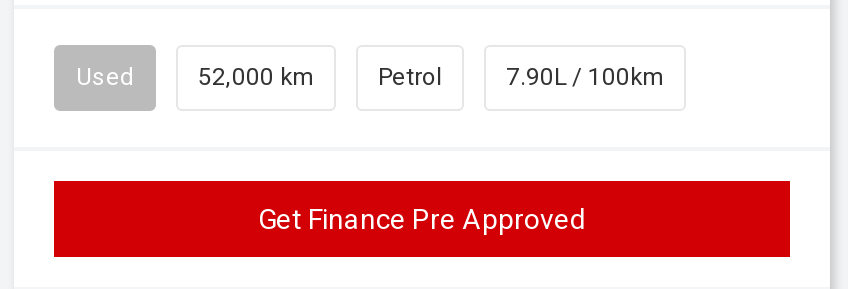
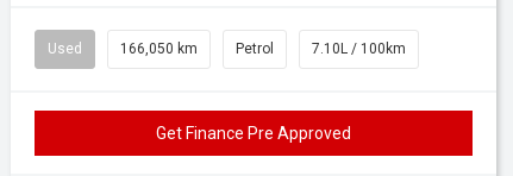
- 52,000 km
+ 166,050 km

- 7.90L / 100km
+ 7.10L / 100km
